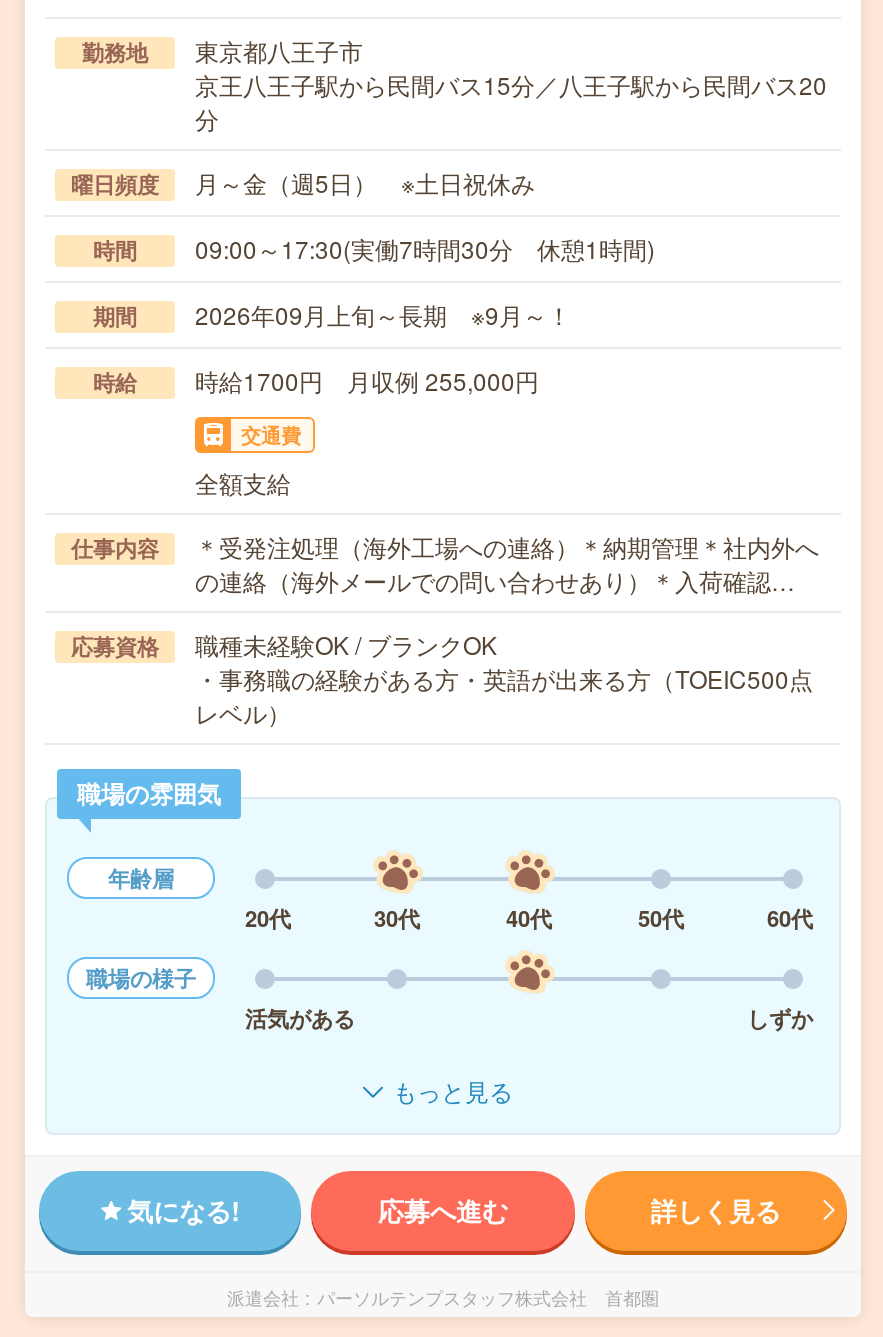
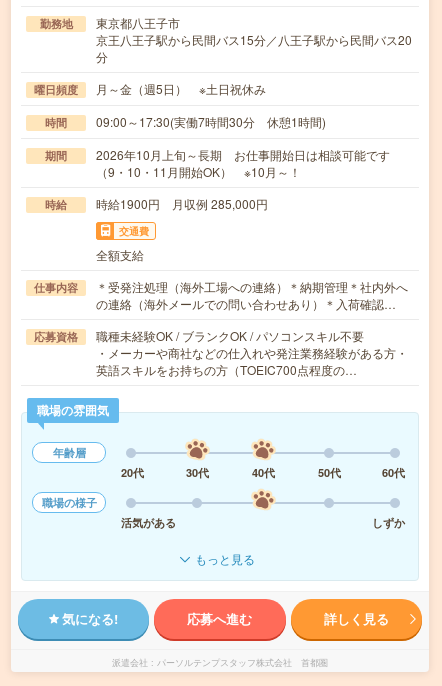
- 2026年09月上旬～長期 ※9月～！
+ 2026年10月上旬～長期 お仕事開始日は相談可能です
+ （9・10・11月開始OK） ※10月～！

- 時給1700円 月収例 255,000円
+ 時給1900円 月収例 285,000円

- 職種未経験OK / ブランクOK
- ・事務職の経験がある方・英語が出来る方（TOEIC500点
- レベル）
+ 職種未経験OK / ブランクOK / パソコンスキル不要
+ ・メーカーや商社などの仕入れや発注業務経験がある方・
+ 英語スキルをお持ちの方（TOEIC700点程度の…
